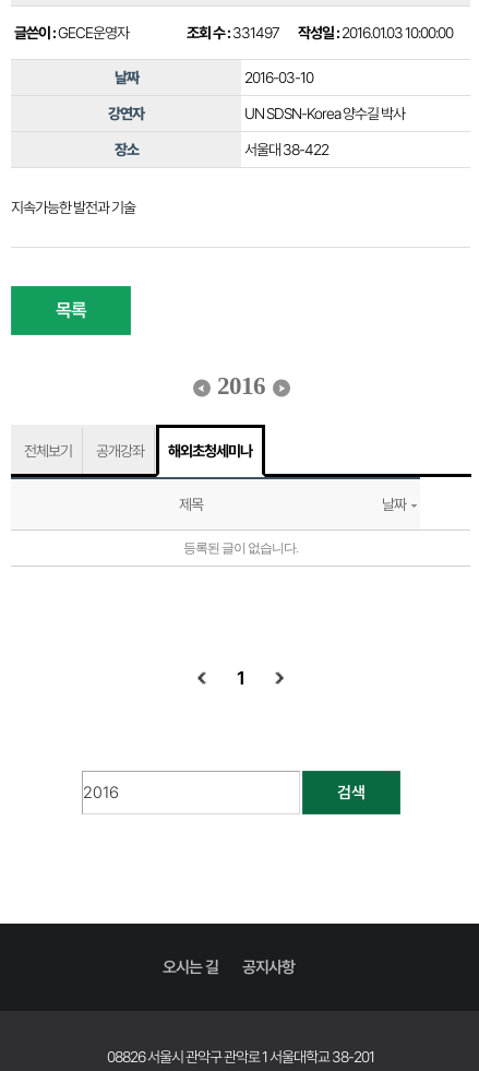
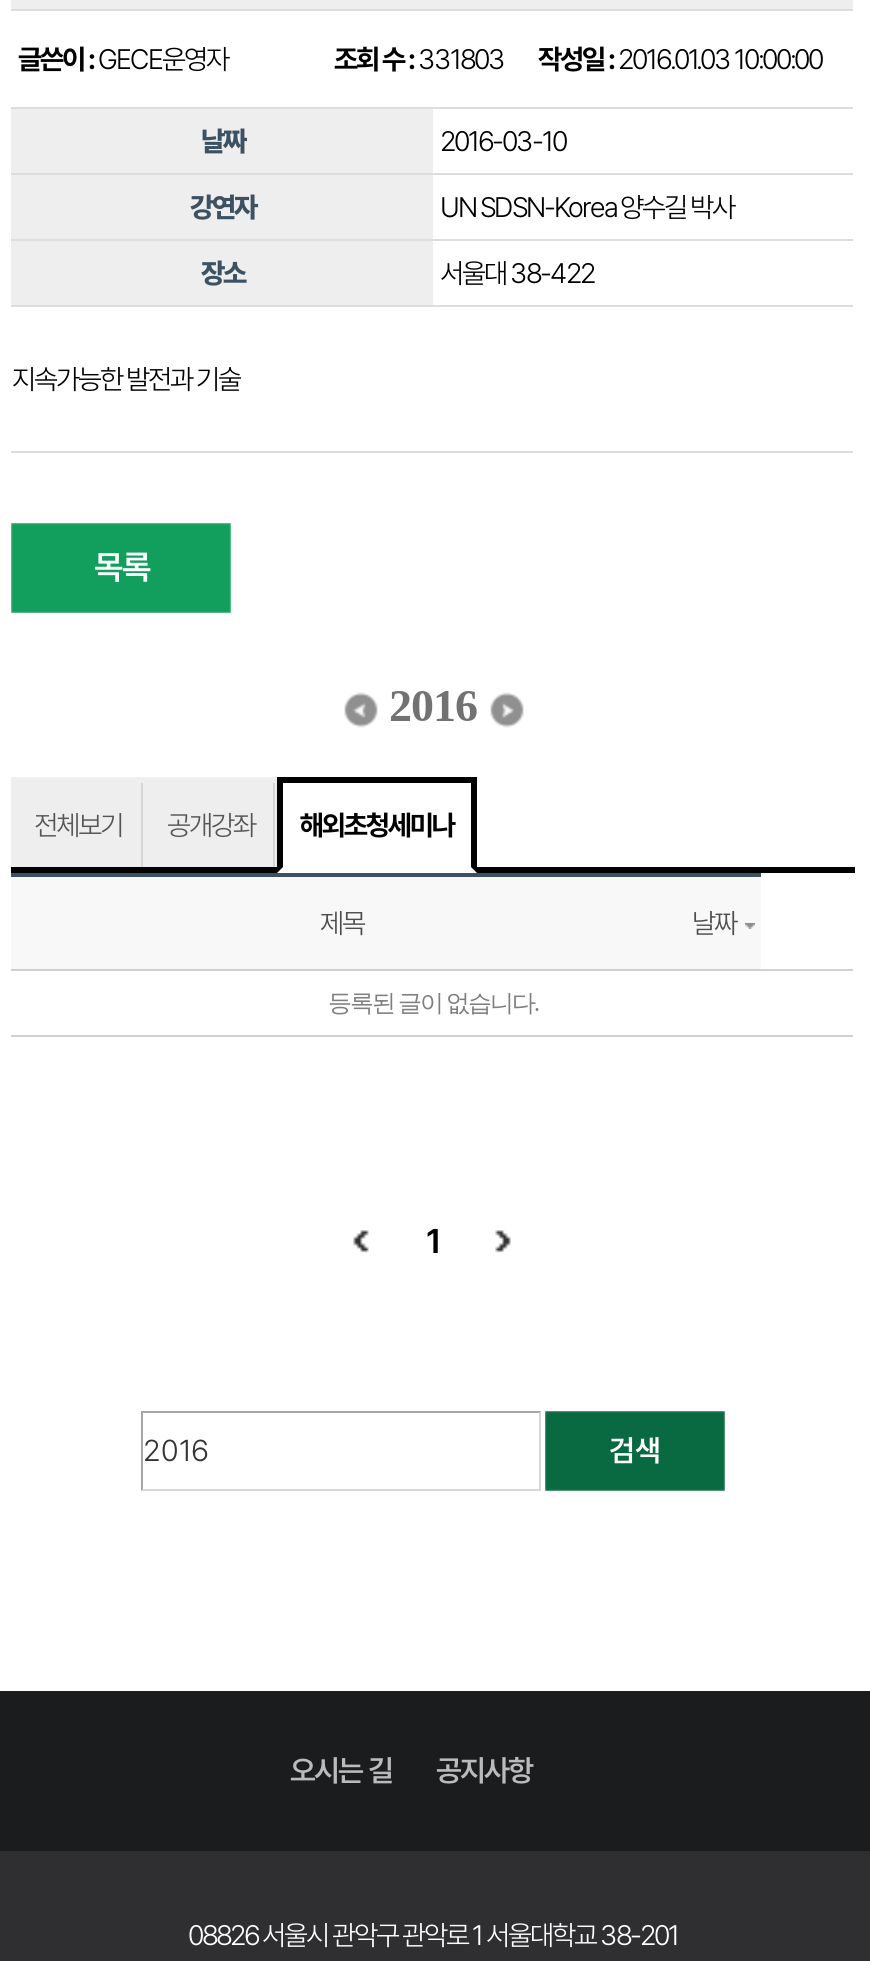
- 조회 수 : 331497 작성일 : 2016.01.03 10:00:00
+ 조회 수 : 331803 작성일 : 2016.01.03 10:00:00
